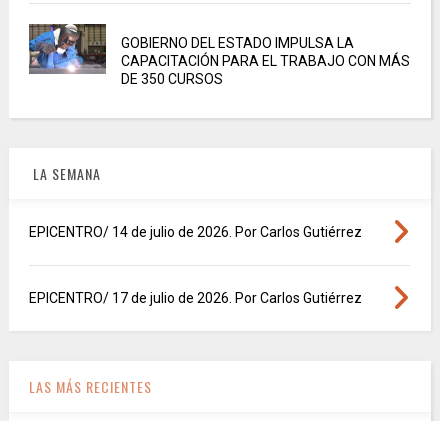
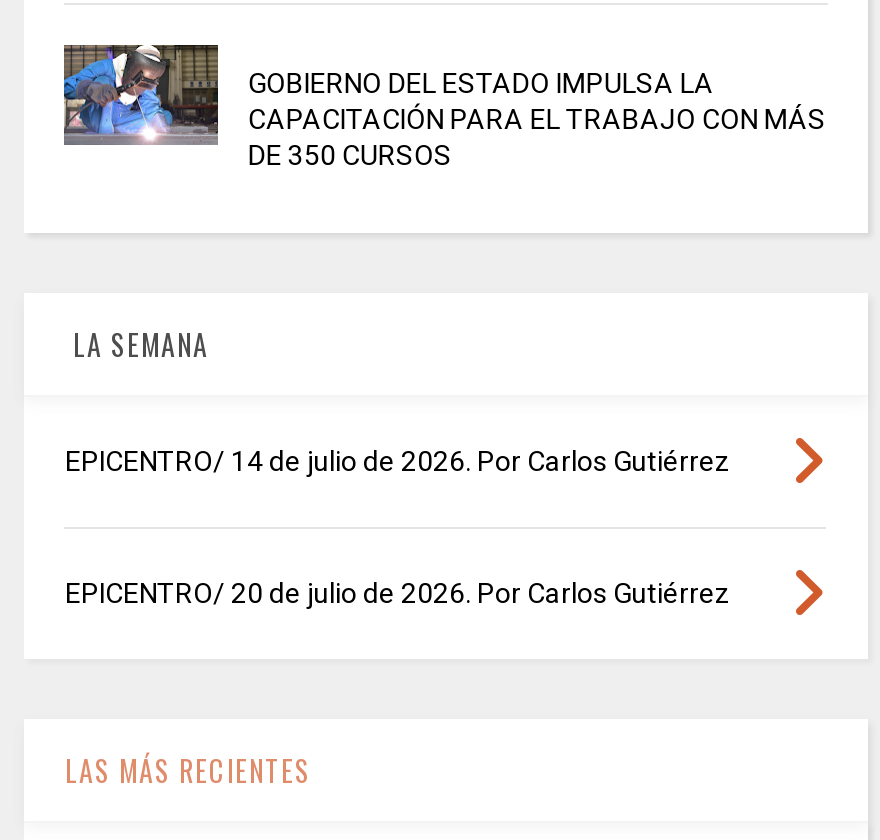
- EPICENTRO/ 17 de julio de 2026. Por Carlos Gutiérrez
+ EPICENTRO/ 20 de julio de 2026. Por Carlos Gutiérrez
